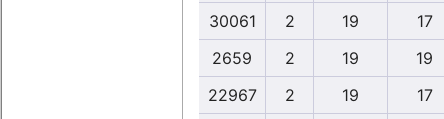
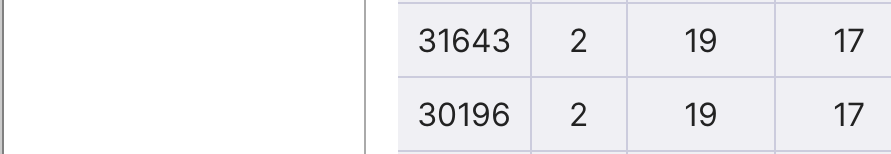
- 30061 2
+ 31643 2

- 2659
- 2
- 19
- 19
- 22967
+ 30196
